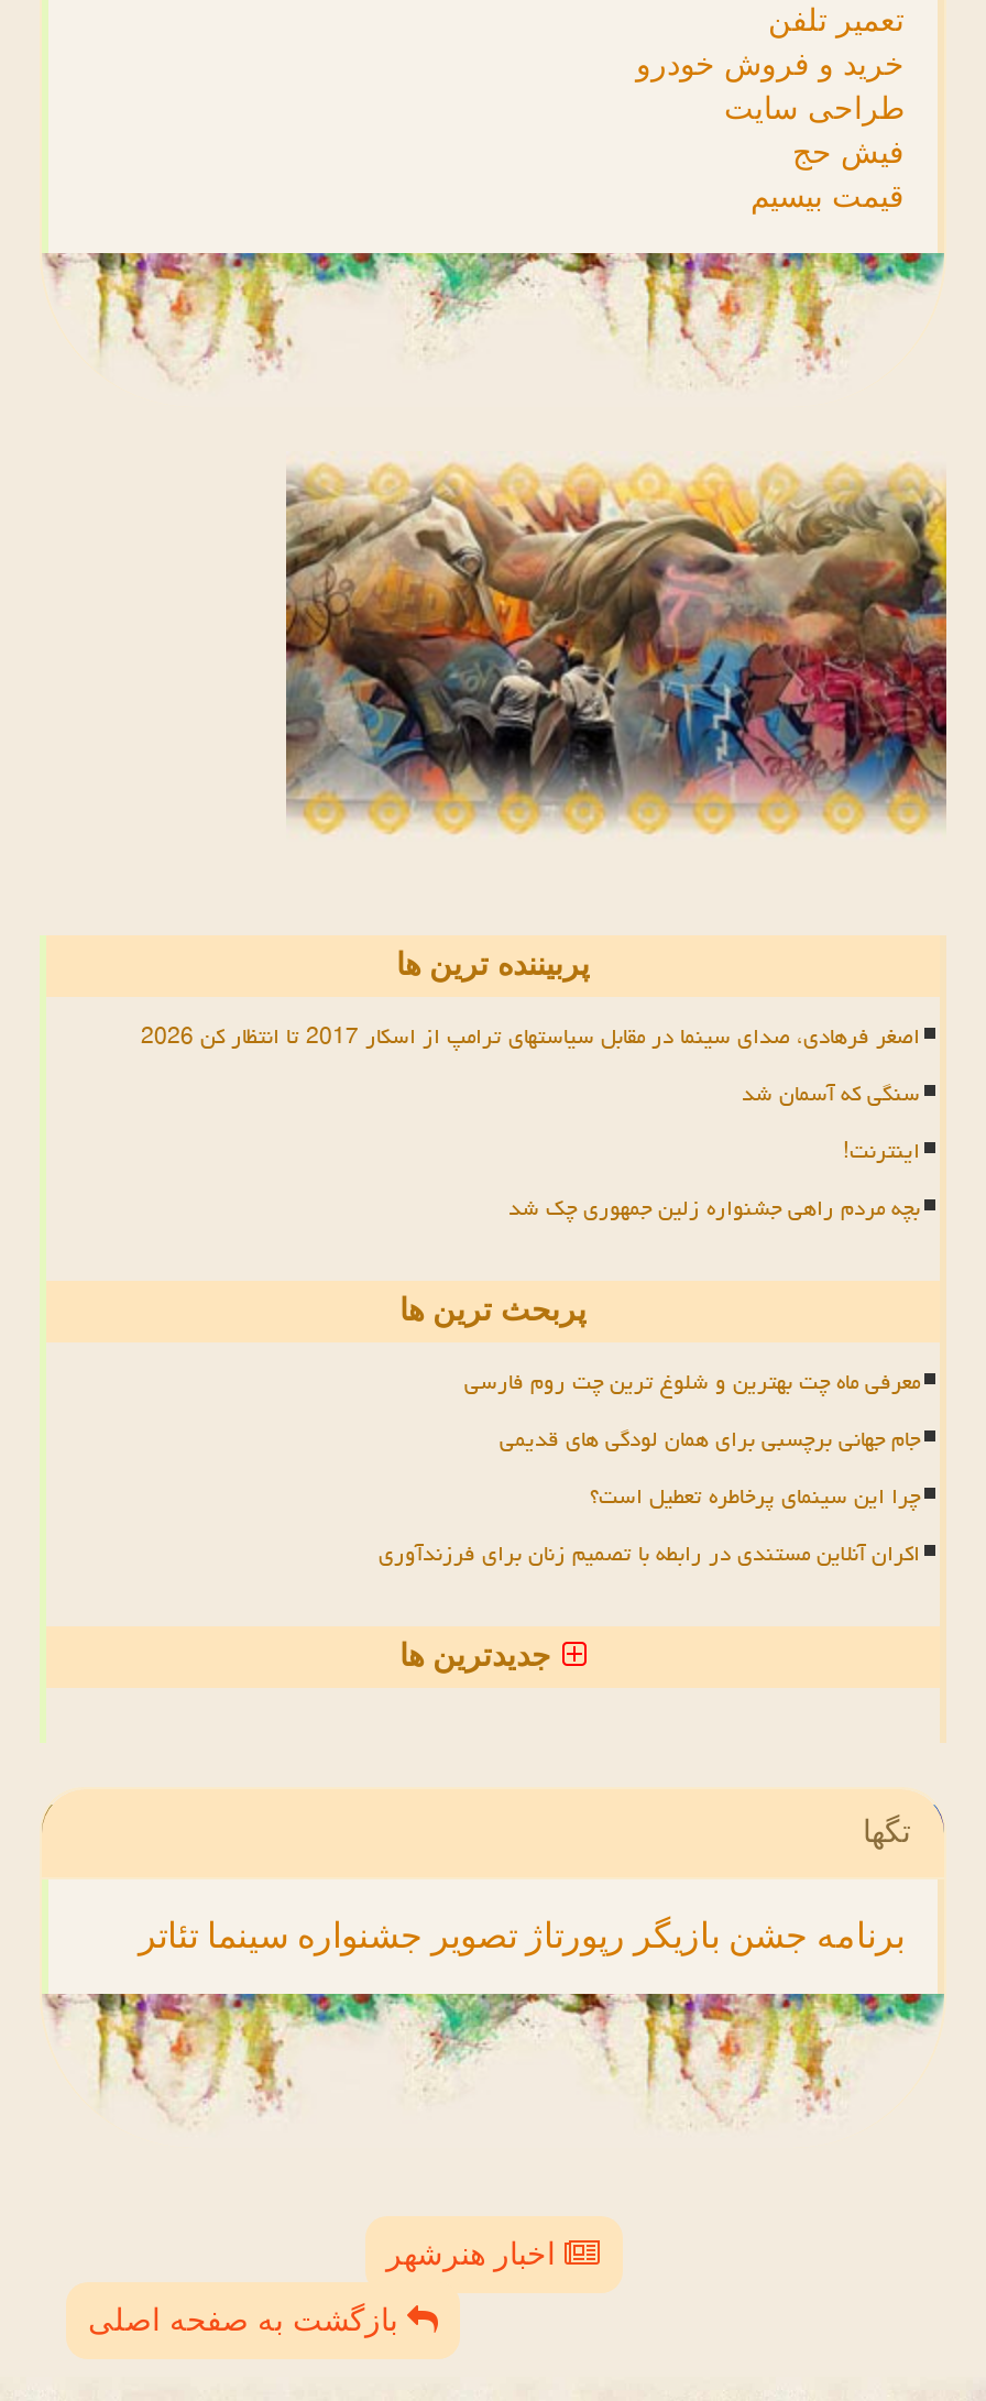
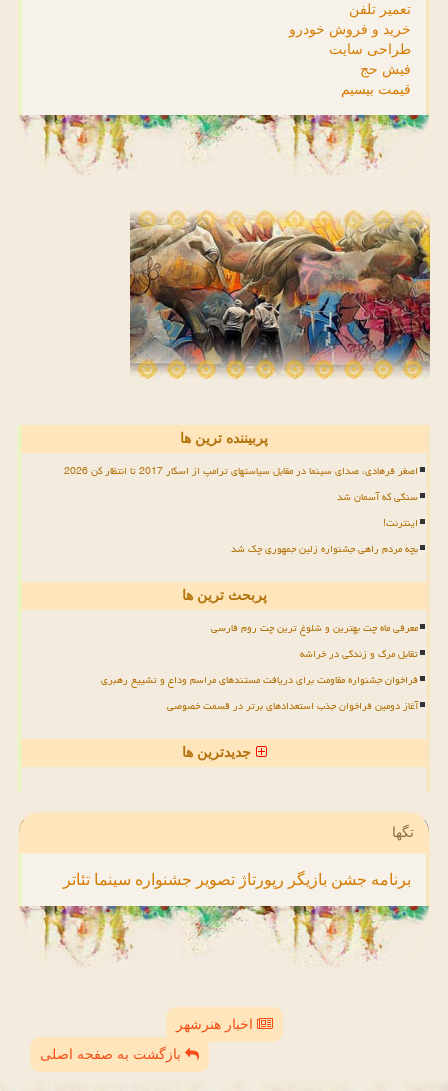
- جام جهانی برچسبی برای همان لودگی های قدیمی
- چرا این سینمای پرخاطره تعطیل است؟
- اکران آنلاین مستندی در رابطه با تصمیم زنان برای فرزندآوری
+ تقابل مرگ و زندگی در خراشه
+ فراخوان جشنواره مقاومت برای دریافت مستندهای مراسم وداع و تشییع رهبری
+ آغاز دومین فراخوان جذب استعدادهای برتر در قسمت خصوصی
